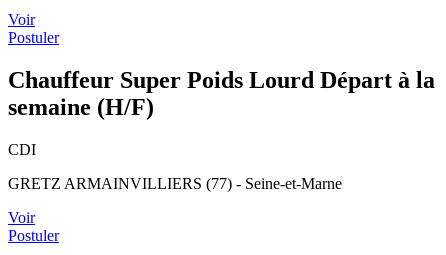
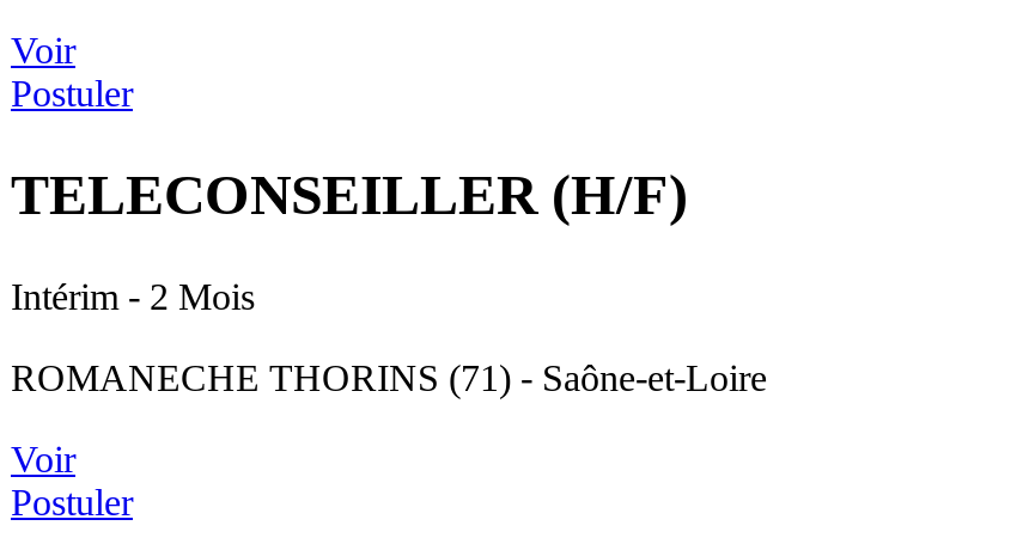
- Chauffeur Super Poids Lourd Départ à la
- semaine (H/F)
+ TELECONSEILLER (H/F)

- CDI
+ Intérim - 2 Mois

- GRETZ ARMAINVILLIERS (77) - Seine-et-Marne
+ ROMANECHE THORINS (71) - Saône-et-Loire
